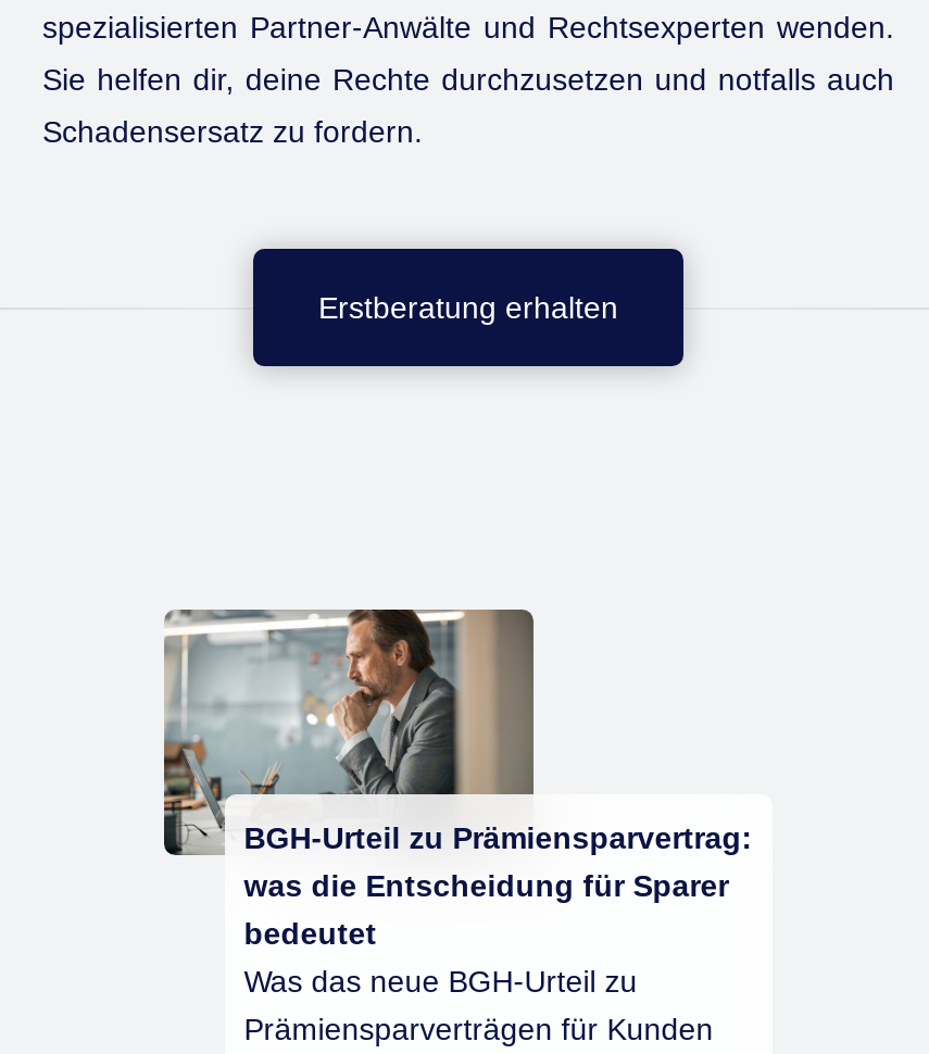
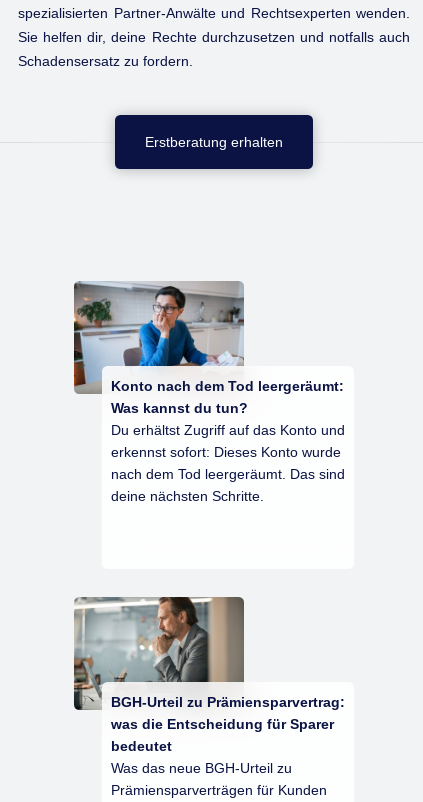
+ [image]
+ Konto nach dem Tod leergeräumt:
+ Was kannst du tun?
+ Du erhältst Zugriff auf das Konto und
+ erkennst sofort: Dieses Konto wurde
+ nach dem Tod leergeräumt. Das sind
+ deine nächsten Schritte.
